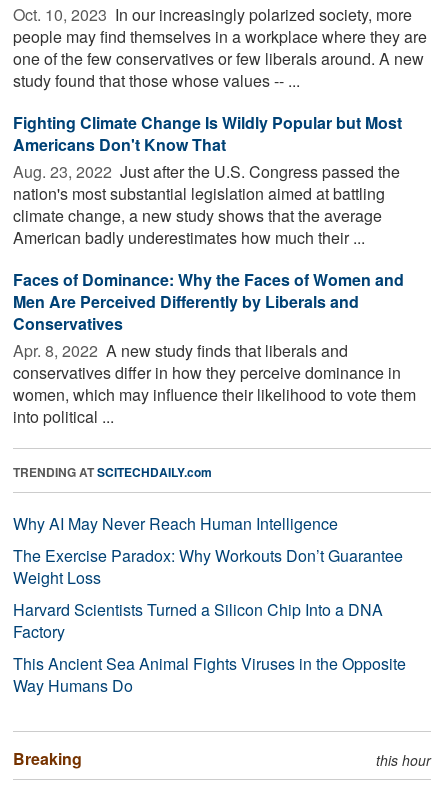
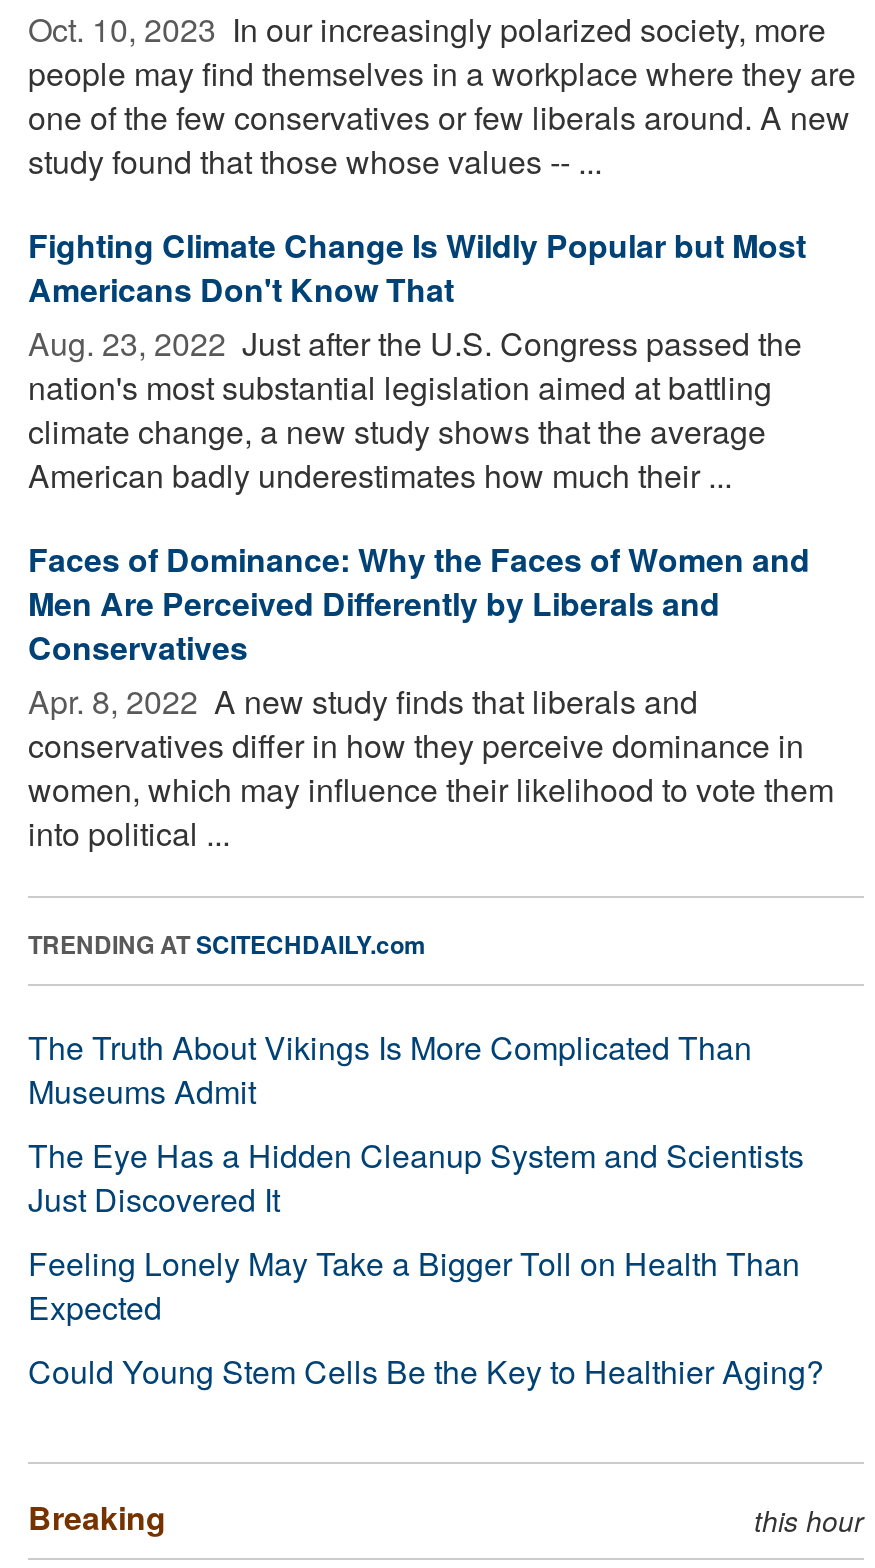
- Why AI May Never Reach Human Intelligence
- The Exercise Paradox: Why Workouts Don’t Guarantee
- Weight Loss
- Harvard Scientists Turned a Silicon Chip Into a DNA
- Factory
- This Ancient Sea Animal Fights Viruses in the Opposite
- Way Humans Do
+ The Truth About Vikings Is More Complicated Than
+ Museums Admit
+ The Eye Has a Hidden Cleanup System and Scientists
+ Just Discovered It
+ Feeling Lonely May Take a Bigger Toll on Health Than
+ Expected
+ Could Young Stem Cells Be the Key to Healthier Aging?
